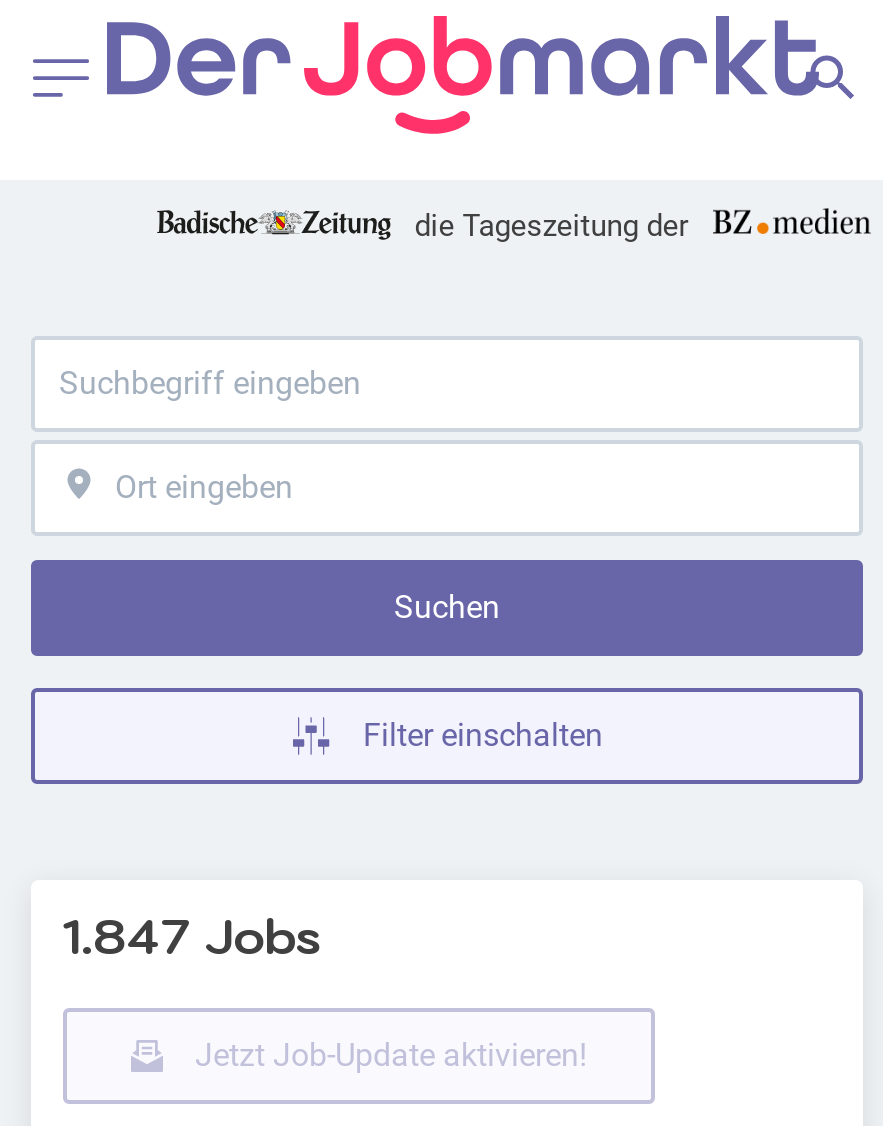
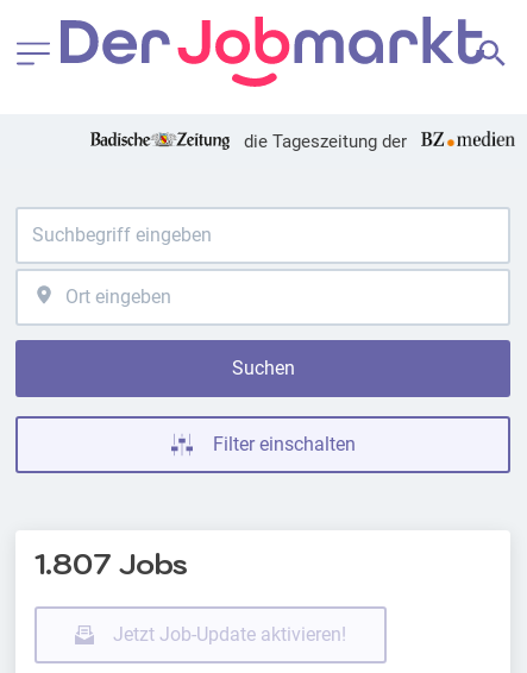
- 1.847 Jobs
+ 1.807 Jobs
